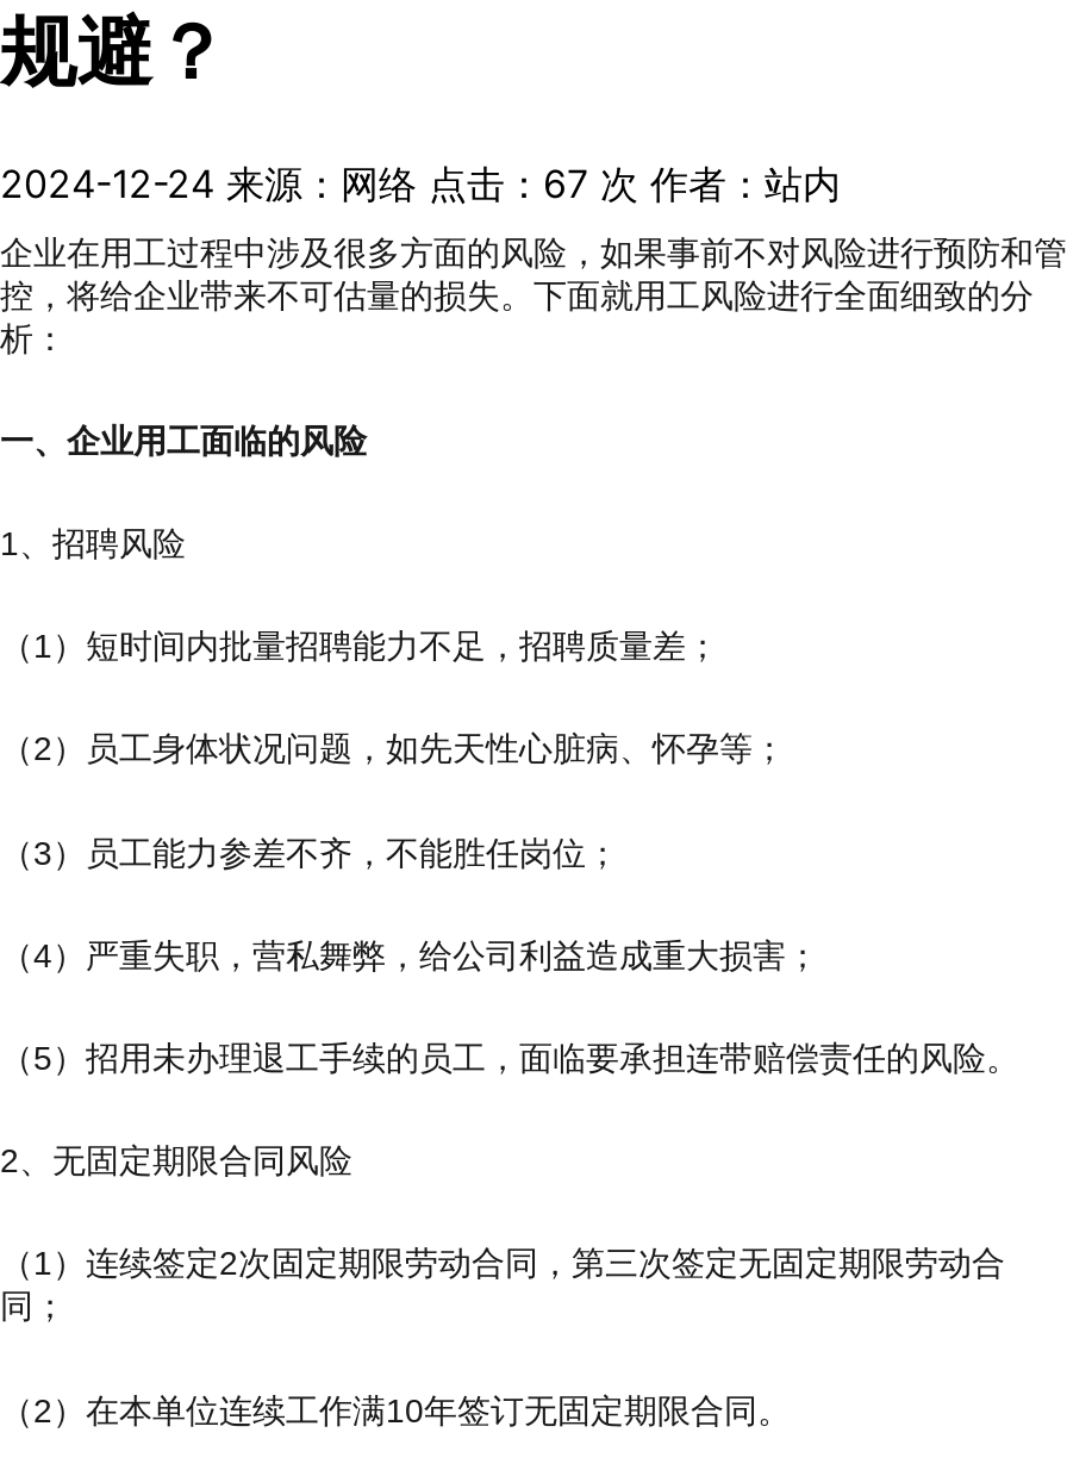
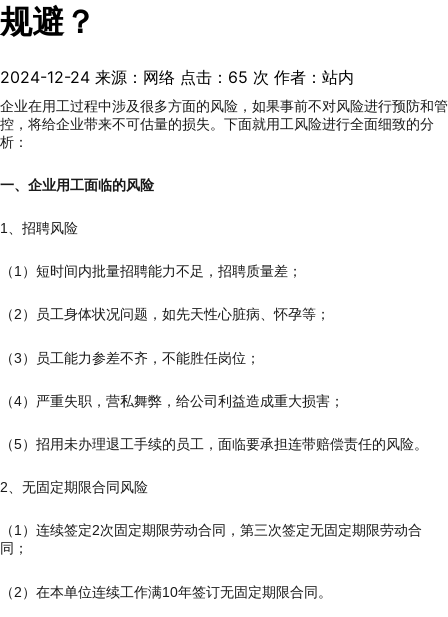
- 2024-12-24来源：网络点击：67次作者：站内
+ 2024-12-24来源：网络点击：65次作者：站内
